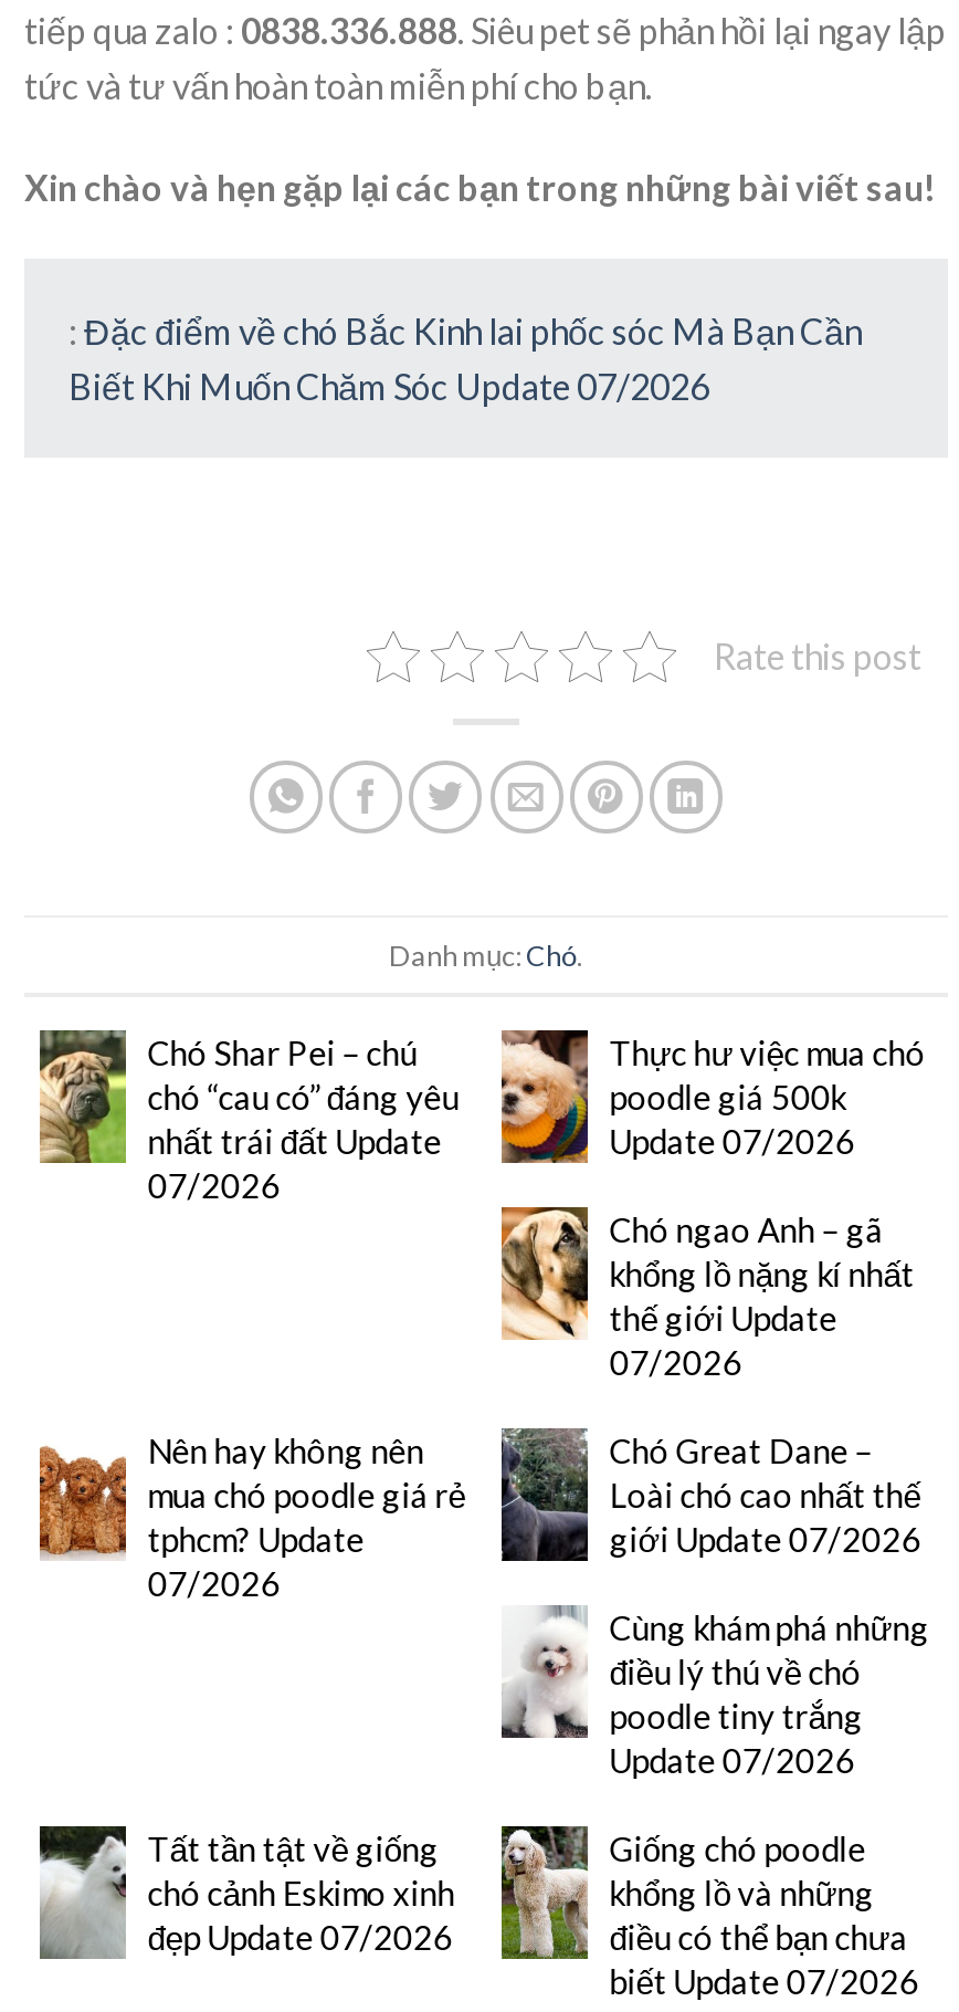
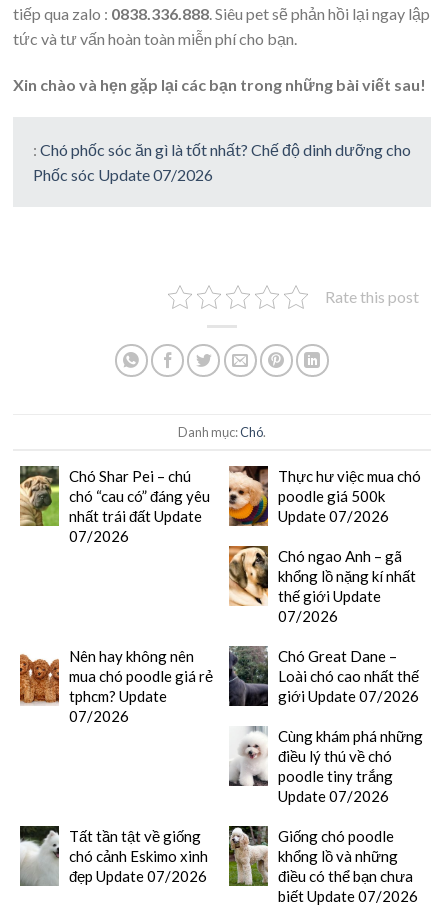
- : Đặc điểm về chó Bắc Kinh lai phốc sóc Mà Bạn Cần
- Biết Khi Muốn Chăm Sóc Update 07/2026
+ : Chó phốc sóc ăn gì là tốt nhất? Chế độ dinh dưỡng cho
+ Phốc sóc Update 07/2026
